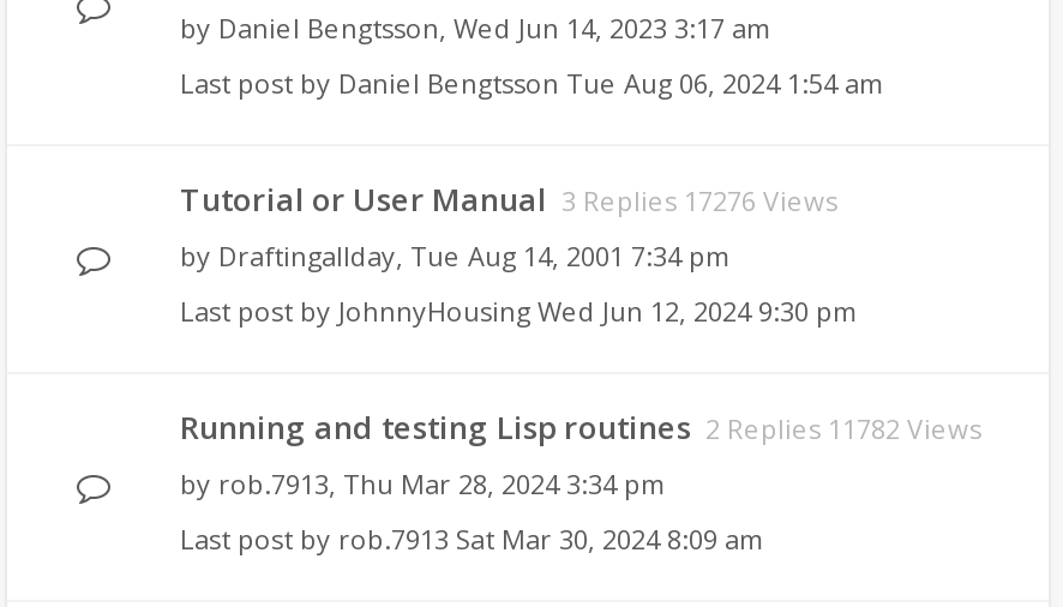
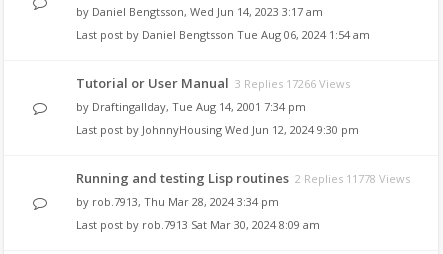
- Tutorial or User Manual 3 Replies 17276 Views
+ Tutorial or User Manual 3 Replies 17266 Views

- Running and testing Lisp routines 2 Replies 11782 Views
+ Running and testing Lisp routines 2 Replies 11778 Views
